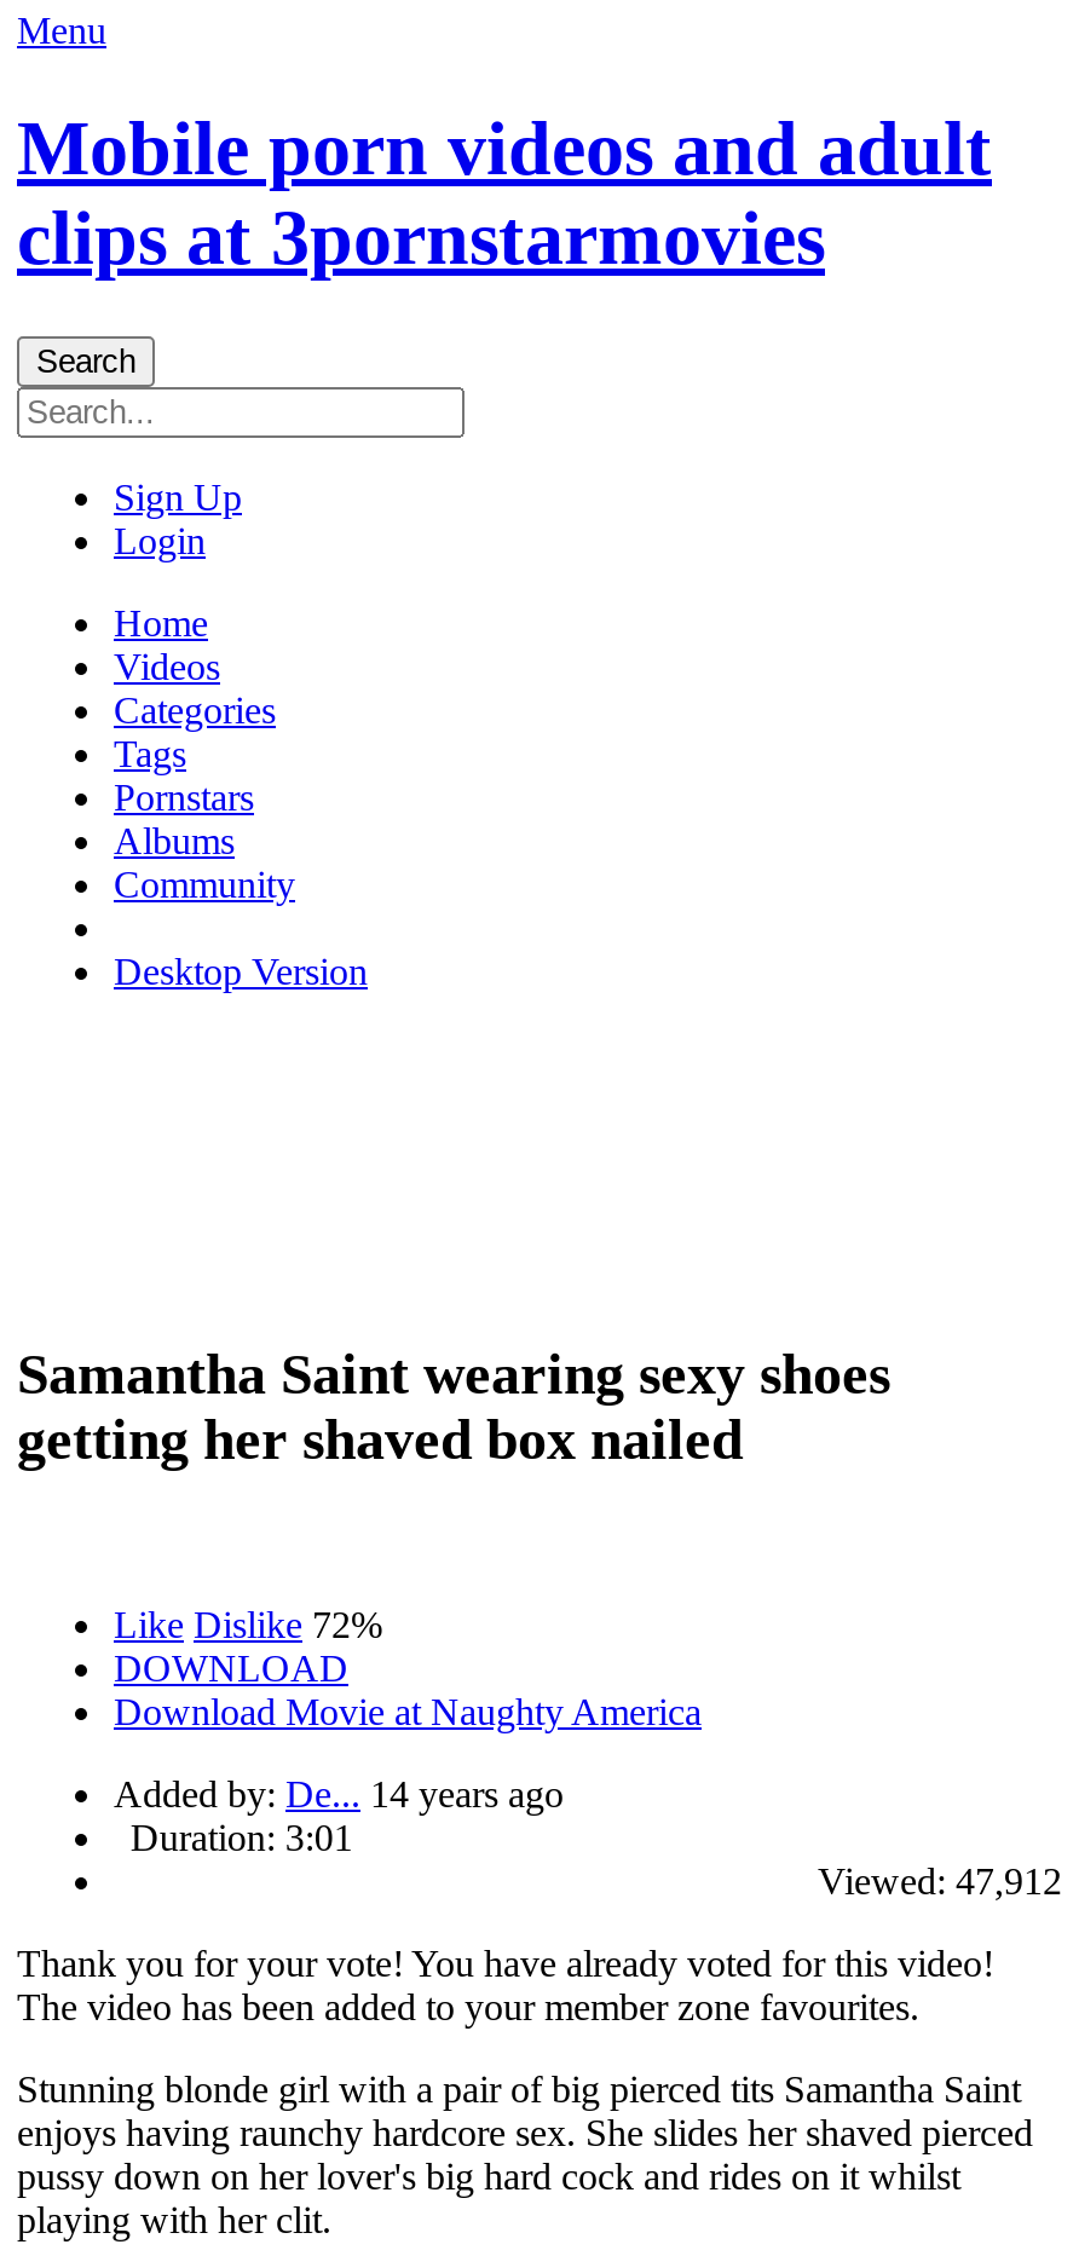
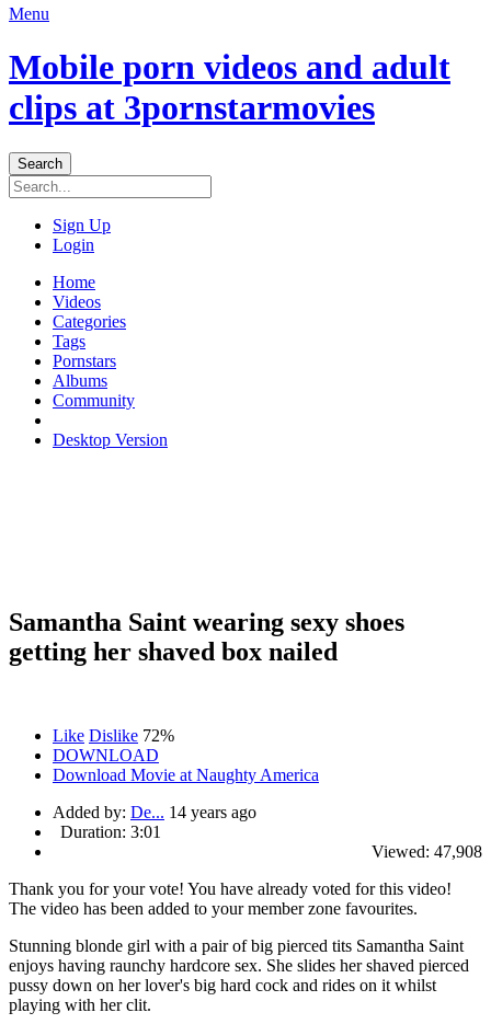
- Viewed: 47,912
+ Viewed: 47,908
